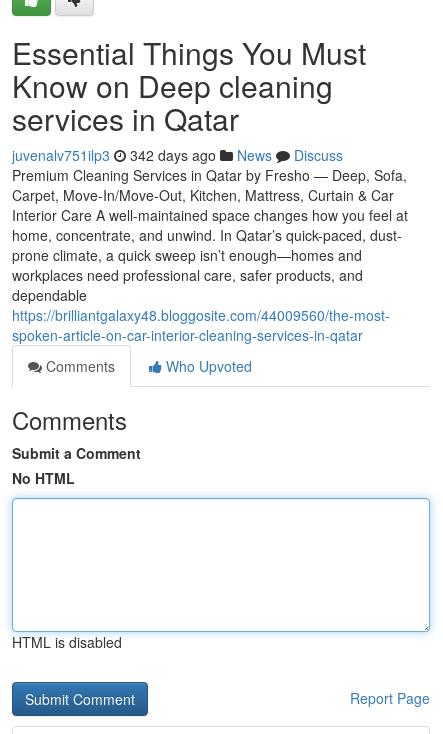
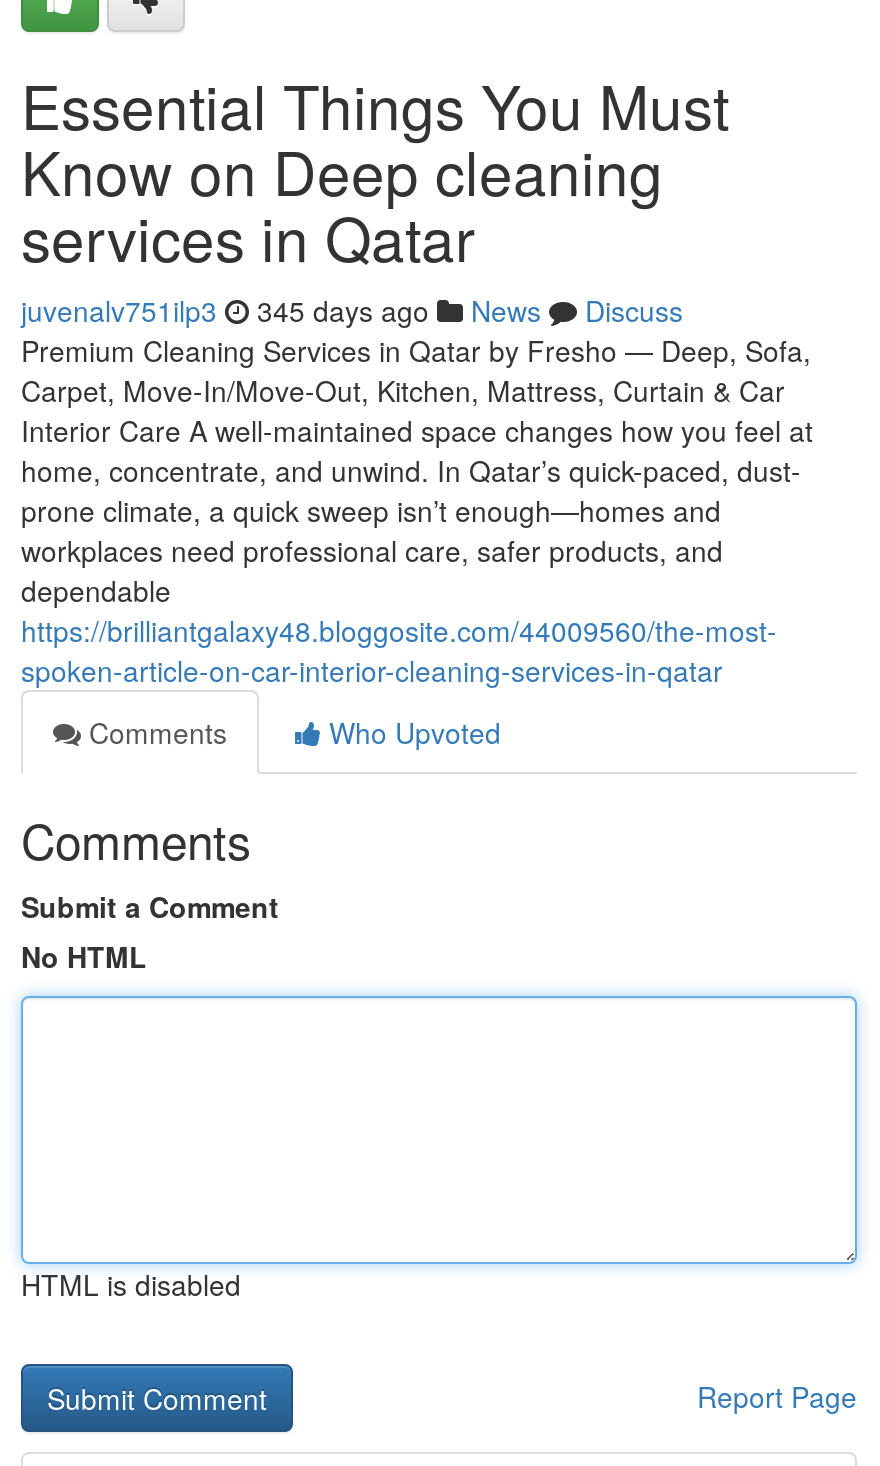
- juvenalv751ilp3 342 days ago News Discuss
+ juvenalv751ilp3 345 days ago News Discuss
